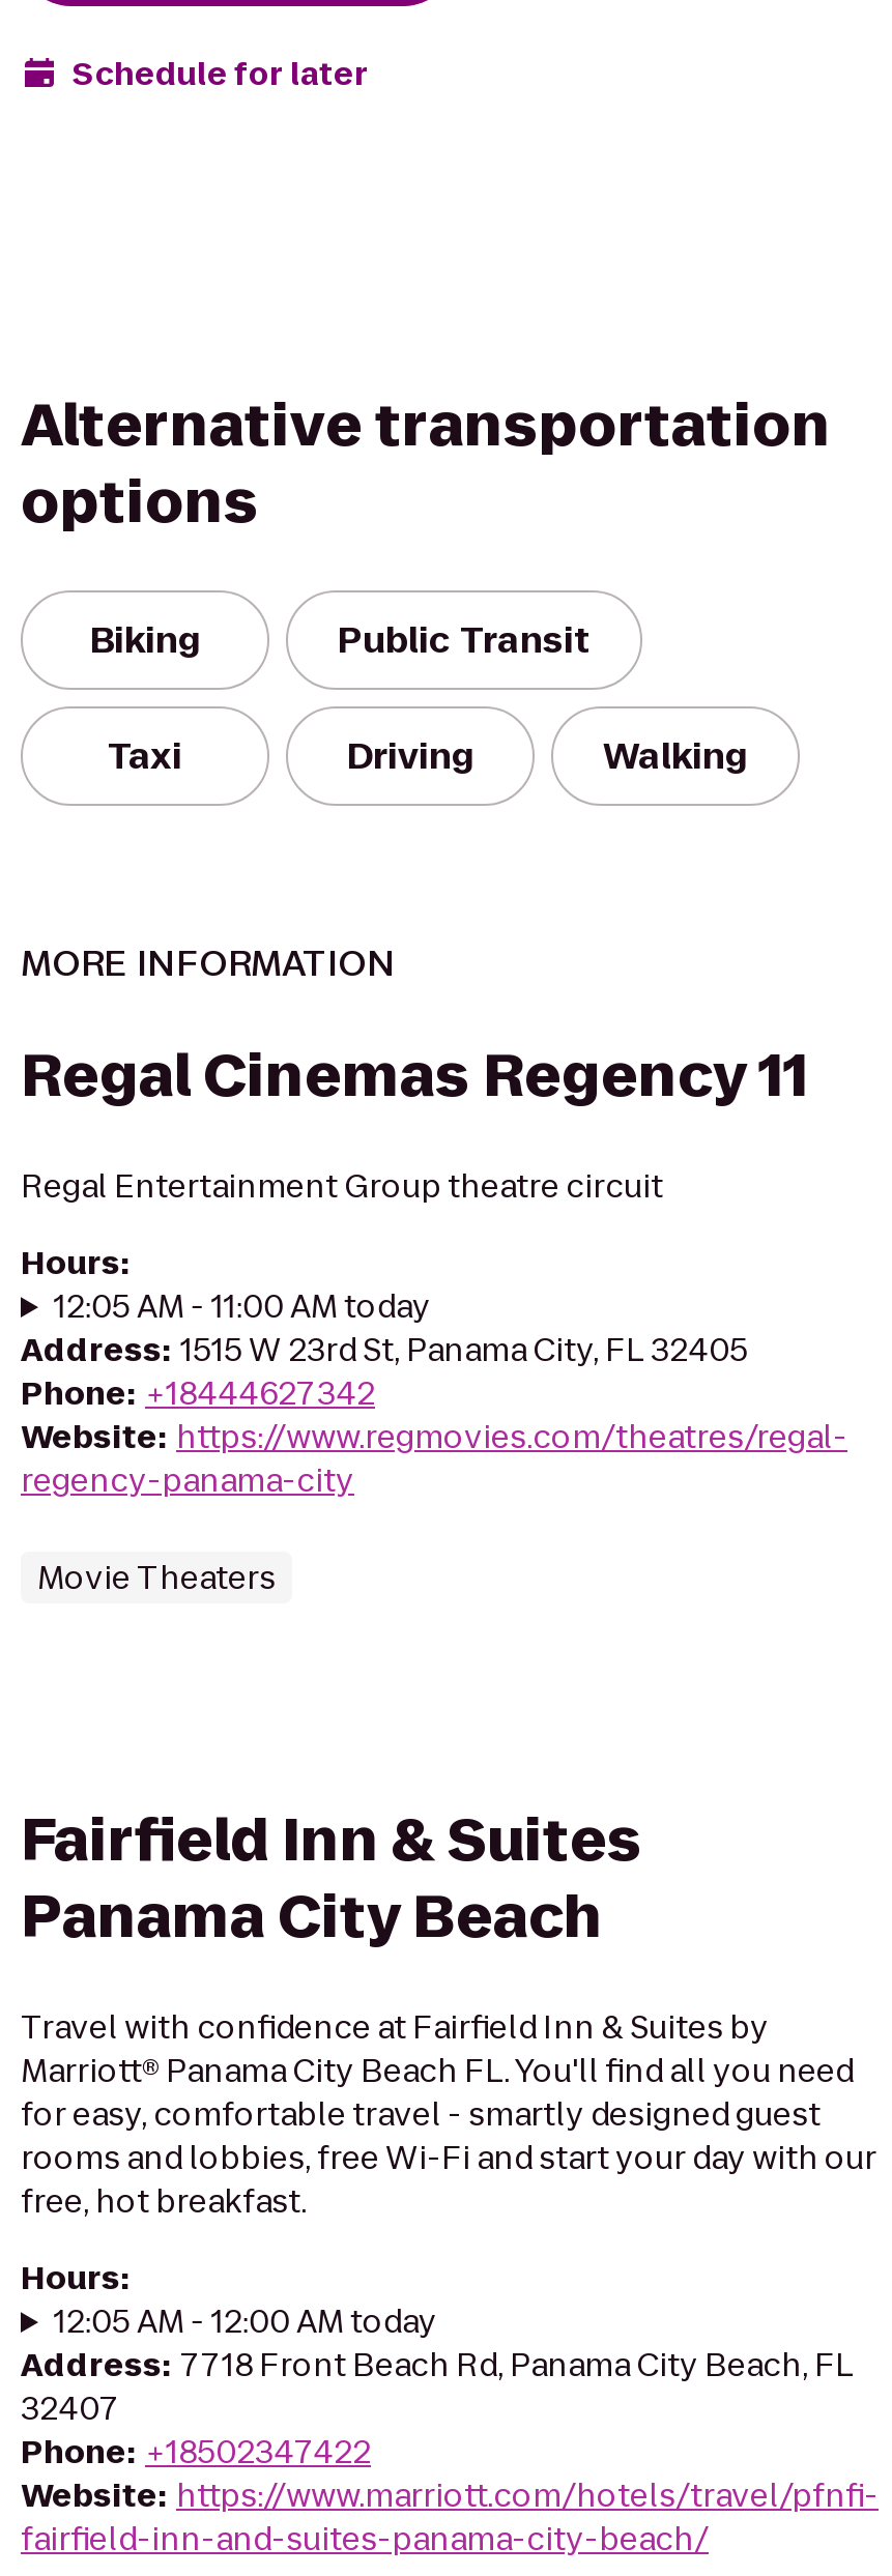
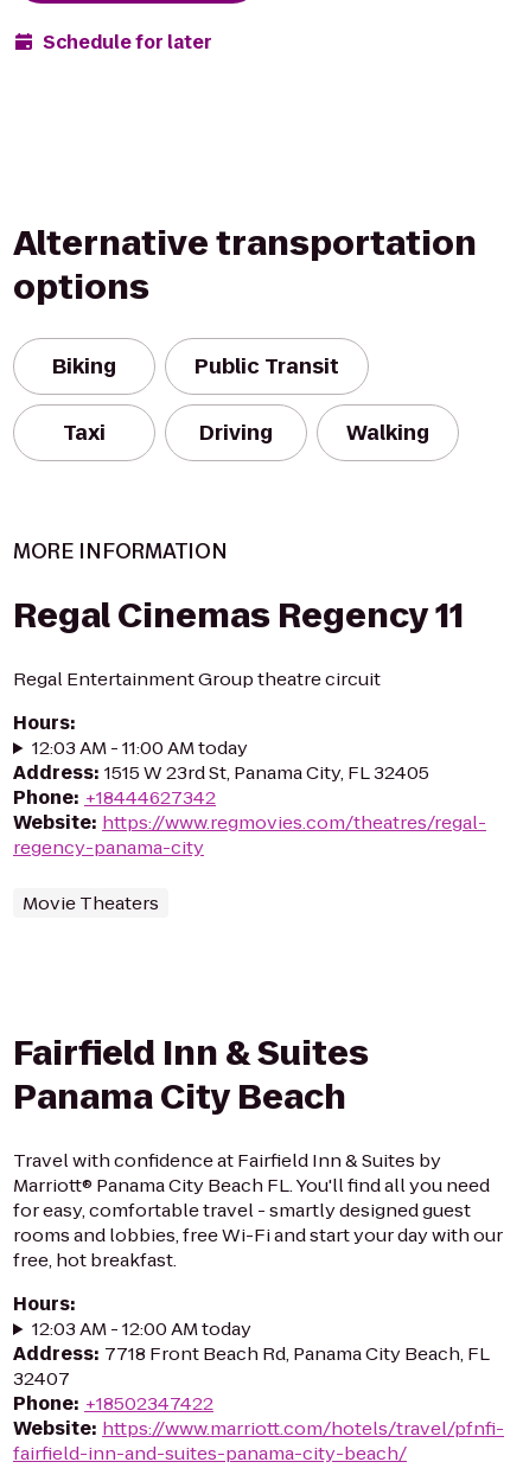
- 12:05 AM - 11:00 AM today
+ 12:03 AM - 11:00 AM today

- 12:05 AM - 12:00 AM today
+ 12:03 AM - 12:00 AM today
